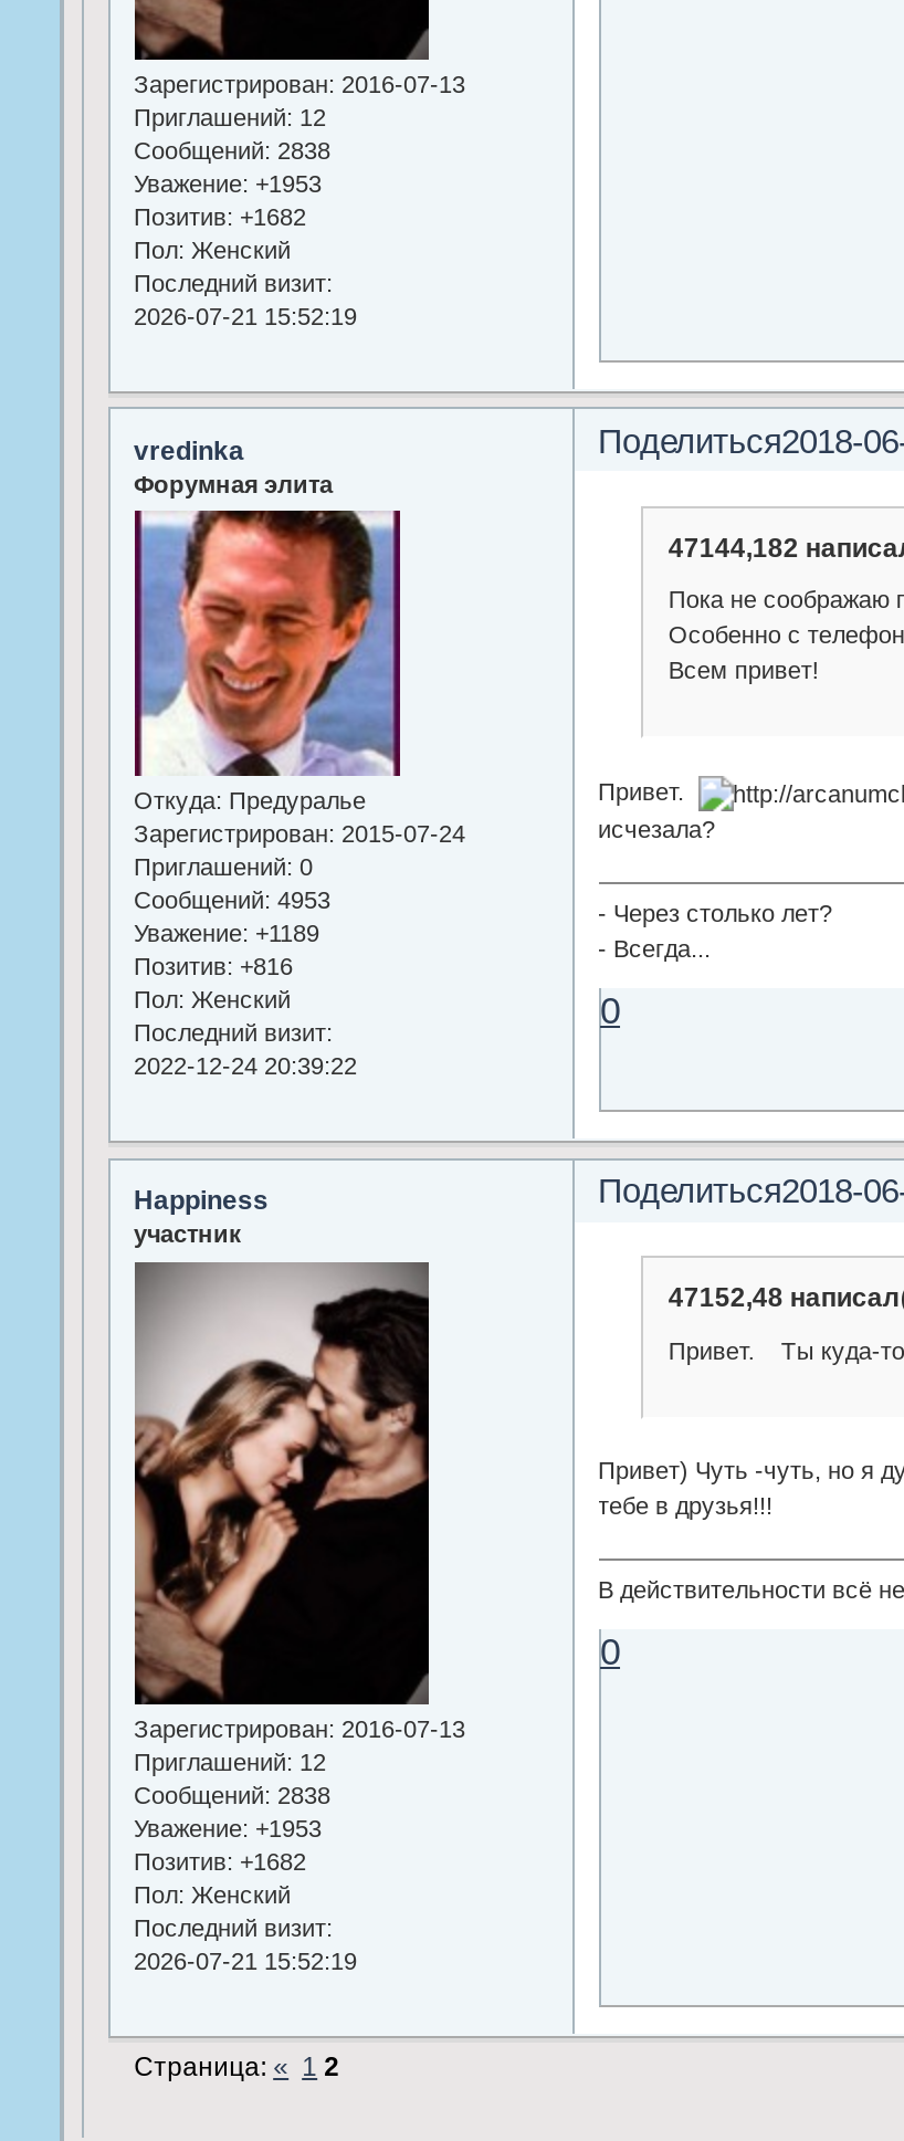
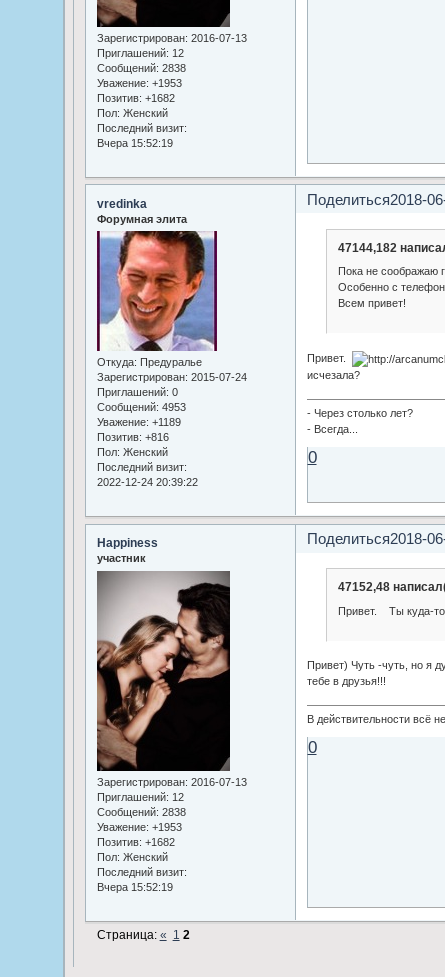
- 2026-07-21 15:52:19
+ Вчера 15:52:19

- 2026-07-21 15:52:19
+ Вчера 15:52:19
